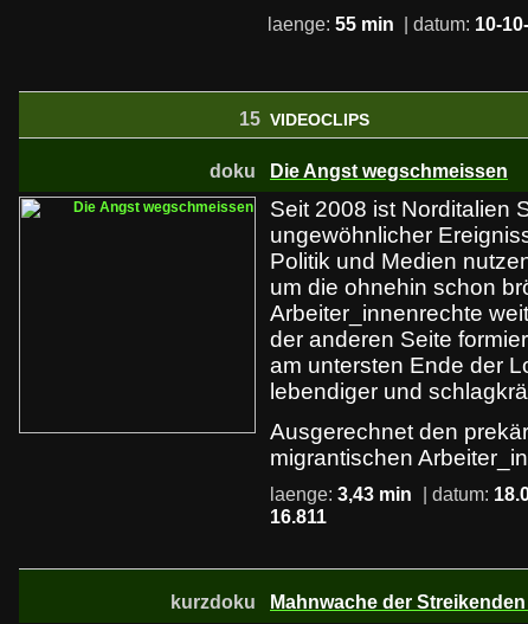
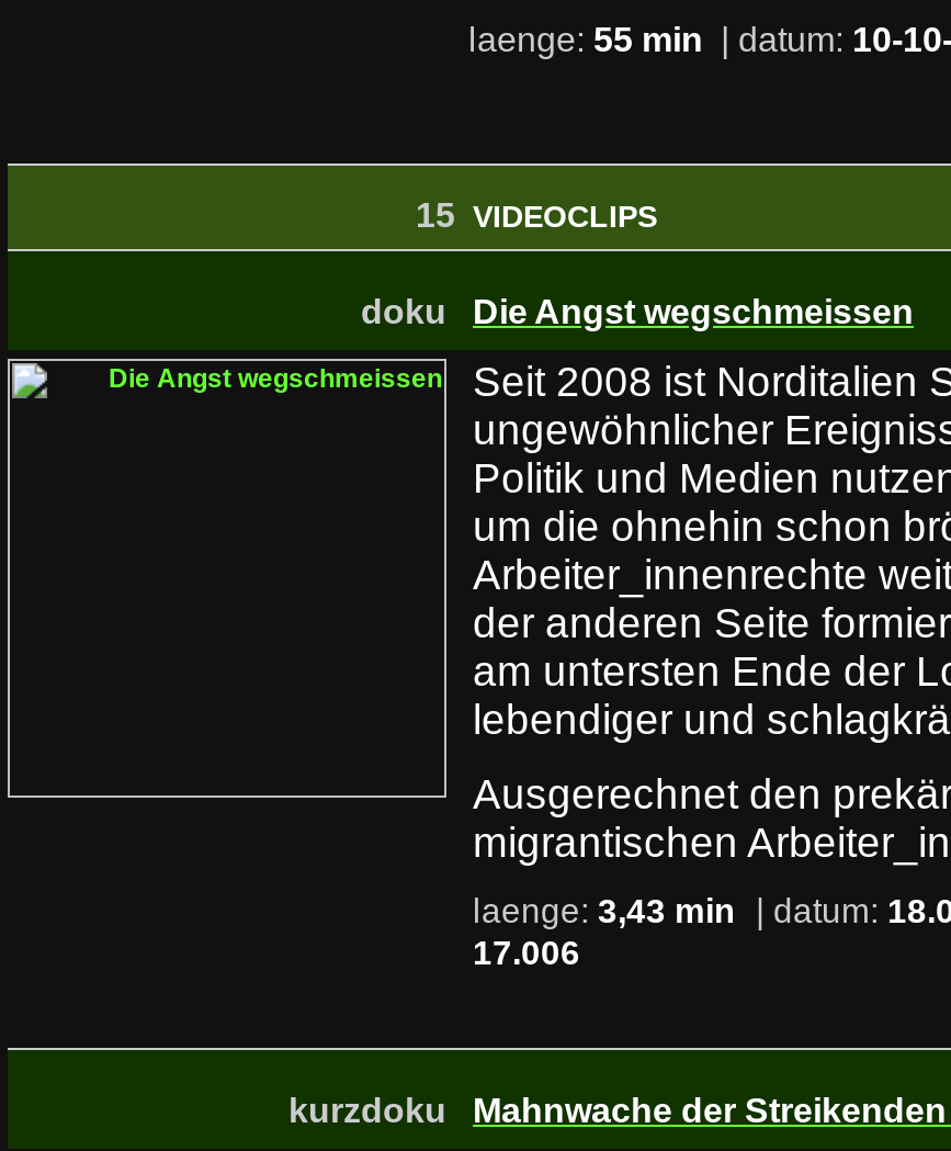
- 16.811
+ 17.006
